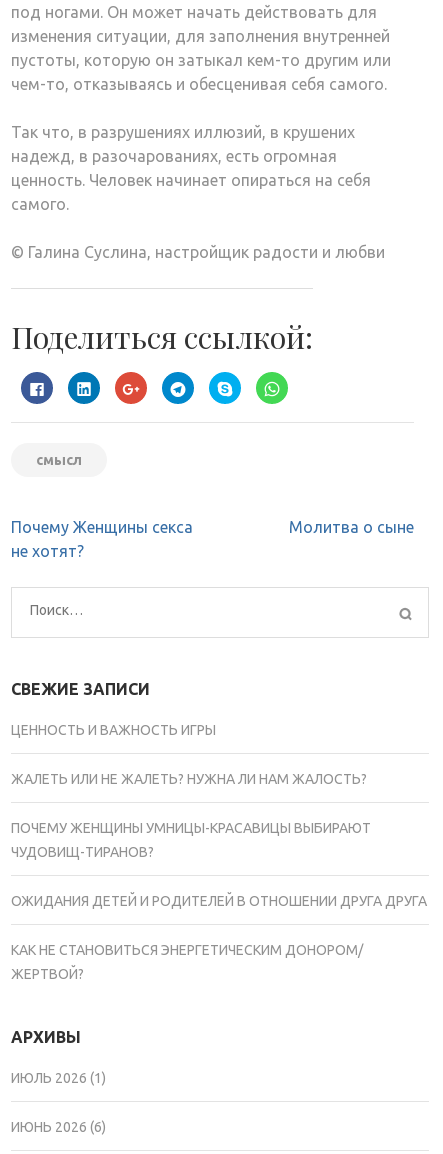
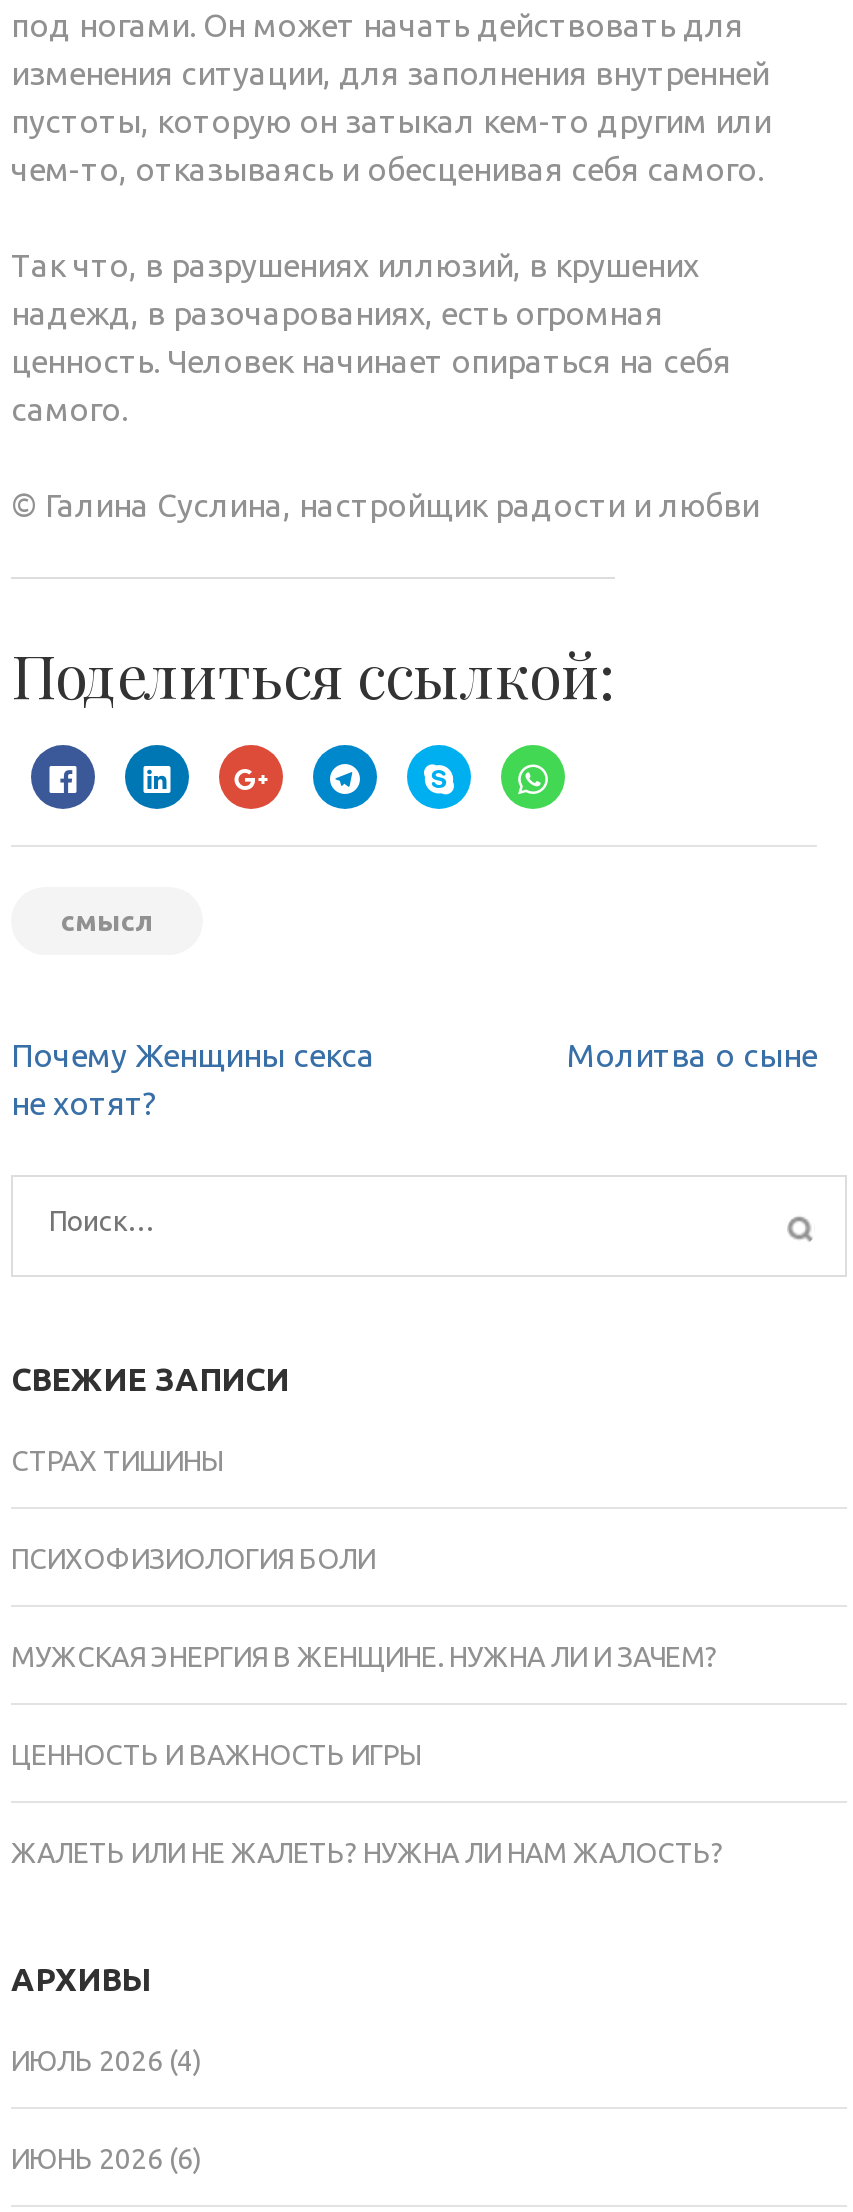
+ СТРАХ ТИШИНЫ
+ ПСИХОФИЗИОЛОГИЯ БОЛИ
+ МУЖСКАЯ ЭНЕРГИЯ В ЖЕНЩИНЕ. НУЖНА ЛИ И ЗАЧЕМ?

moved down: ЦЕННОСТЬ И ВАЖНОСТЬ ИГРЫ | ЖАЛЕТЬ ИЛИ НЕ ЖАЛЕТЬ? НУЖНА ЛИ НАМ ЖАЛОСТЬ?

- ПОЧЕМУ ЖЕНЩИНЫ УМНИЦЫ-КРАСАВИЦЫ ВЫБИРАЮТ
- ЧУДОВИЩ-ТИРАНОВ?
- ОЖИДАНИЯ ДЕТЕЙ И РОДИТЕЛЕЙ В ОТНОШЕНИИ ДРУГА ДРУГА
- КАК НЕ СТАНОВИТЬСЯ ЭНЕРГЕТИЧЕСКИМ ДОНОРОМ/
- ЖЕРТВОЙ?

- ИЮЛЬ 2026 (1)
+ ИЮЛЬ 2026 (4)
